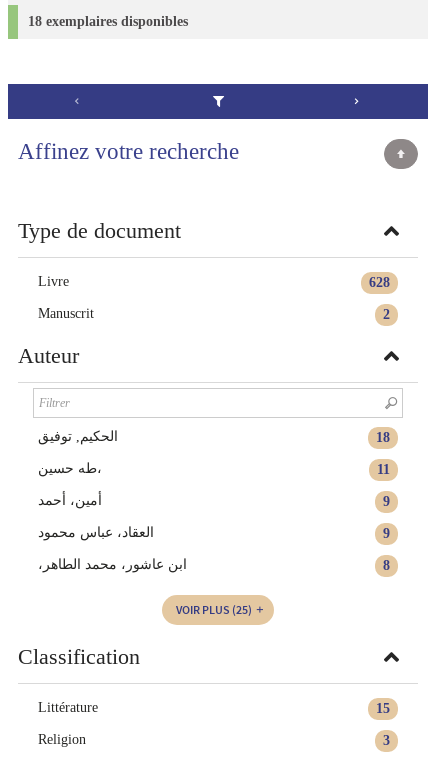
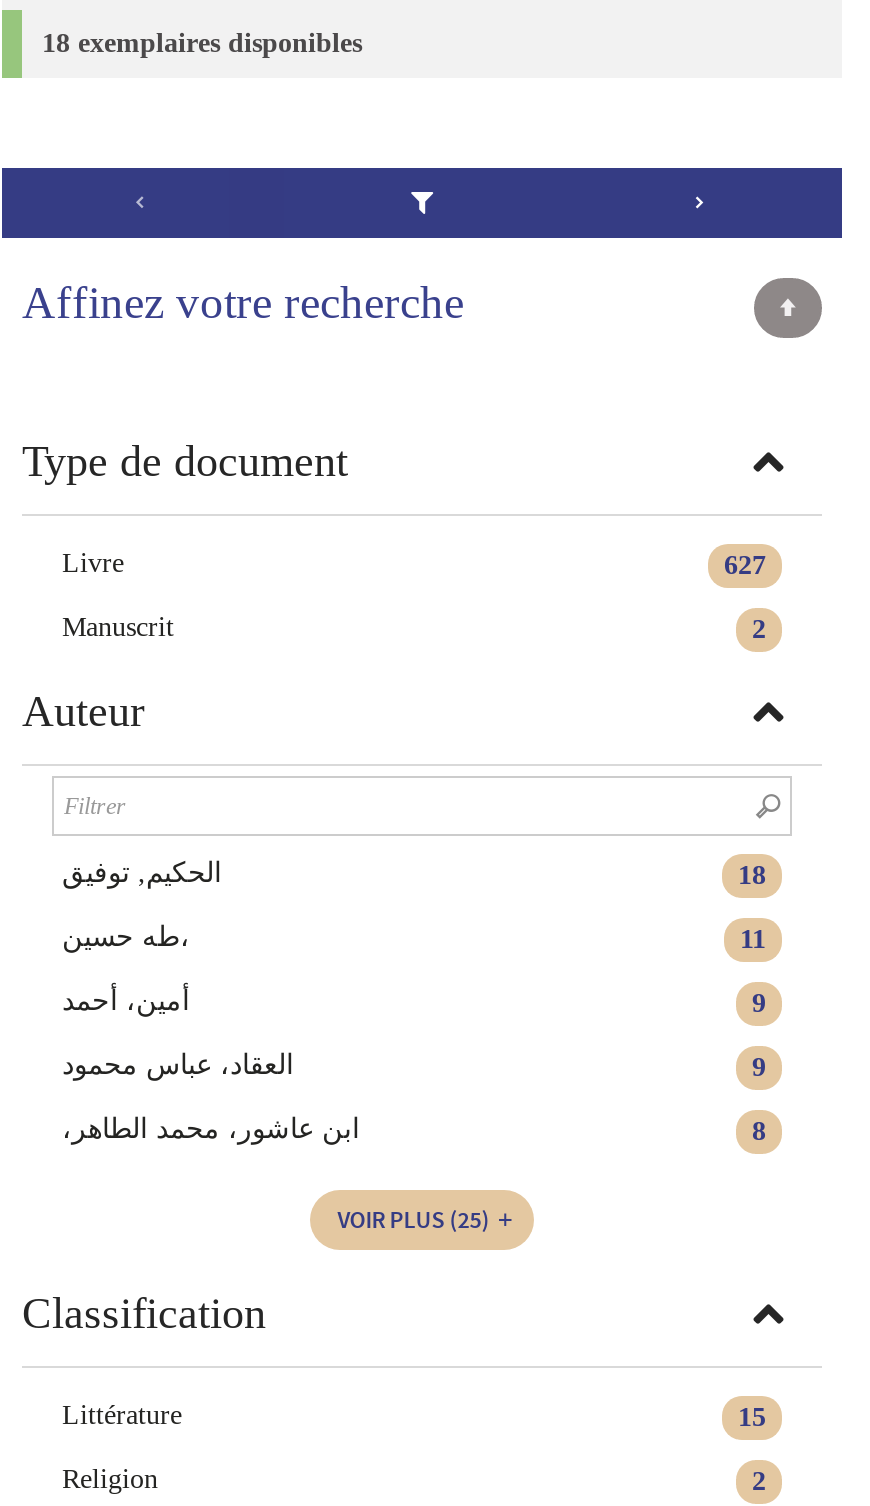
- 628
+ 627

- 3
+ 2
